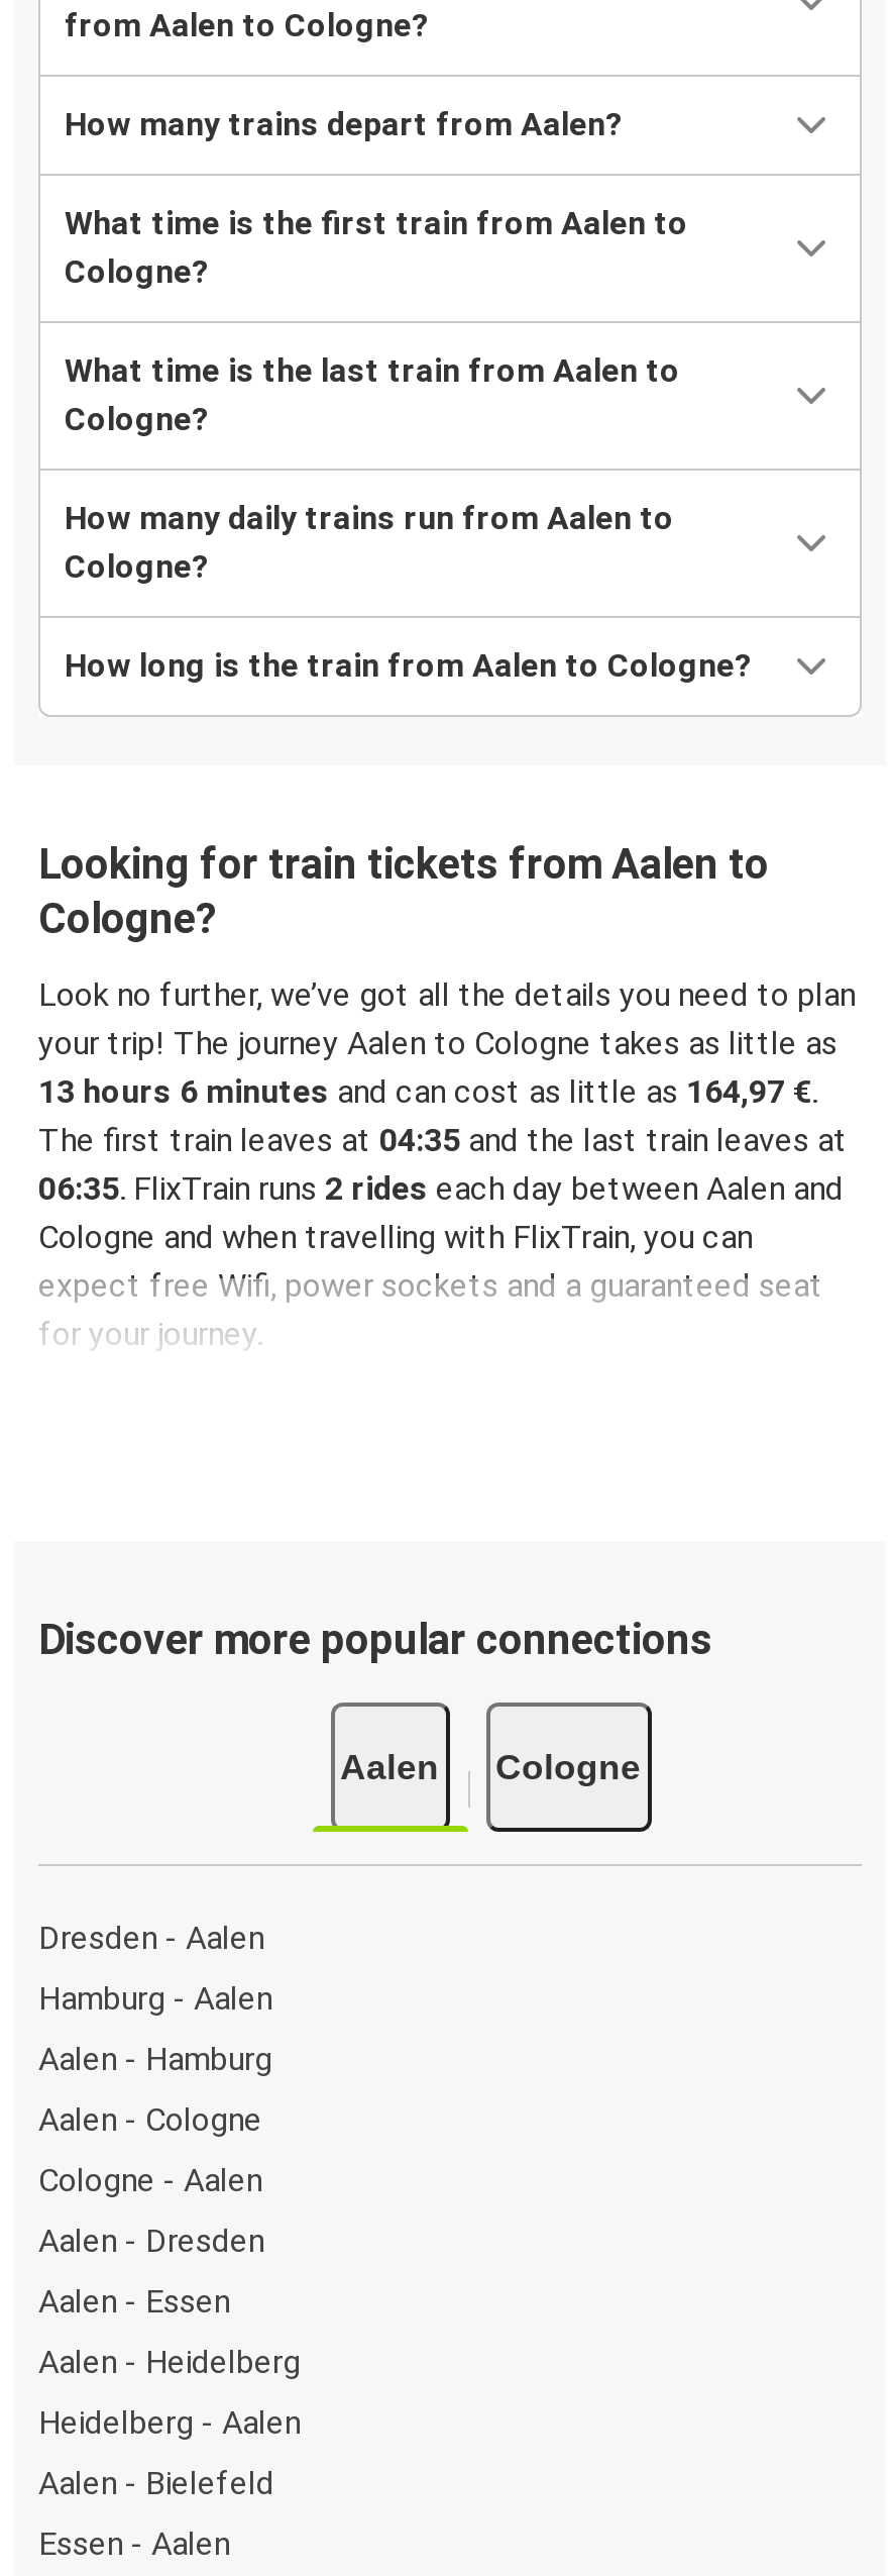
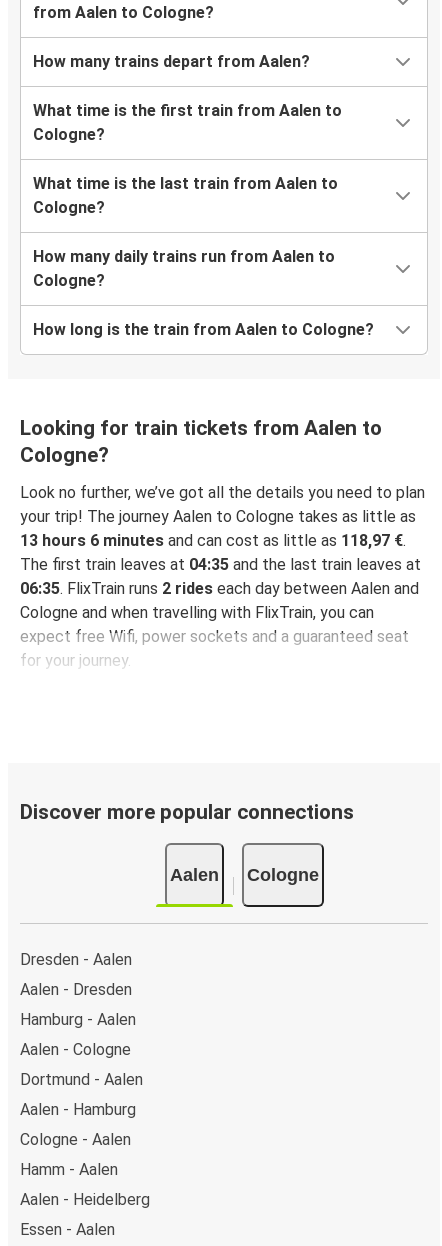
- 13 hours 6 minutes and can cost as little as 164,97 €.
+ 13 hours 6 minutes and can cost as little as 118,97 €.

moved down: Hamburg - Aalen | Aalen - Cologne

moved down: Aalen - Hamburg | Cologne - Aalen

moved up: Aalen - Dresden

- Aalen - Essen
+ Dortmund - Aalen
+ Hamm - Aalen

moved down: Aalen - Heidelberg

- Heidelberg - Aalen
- Aalen - Bielefeld
